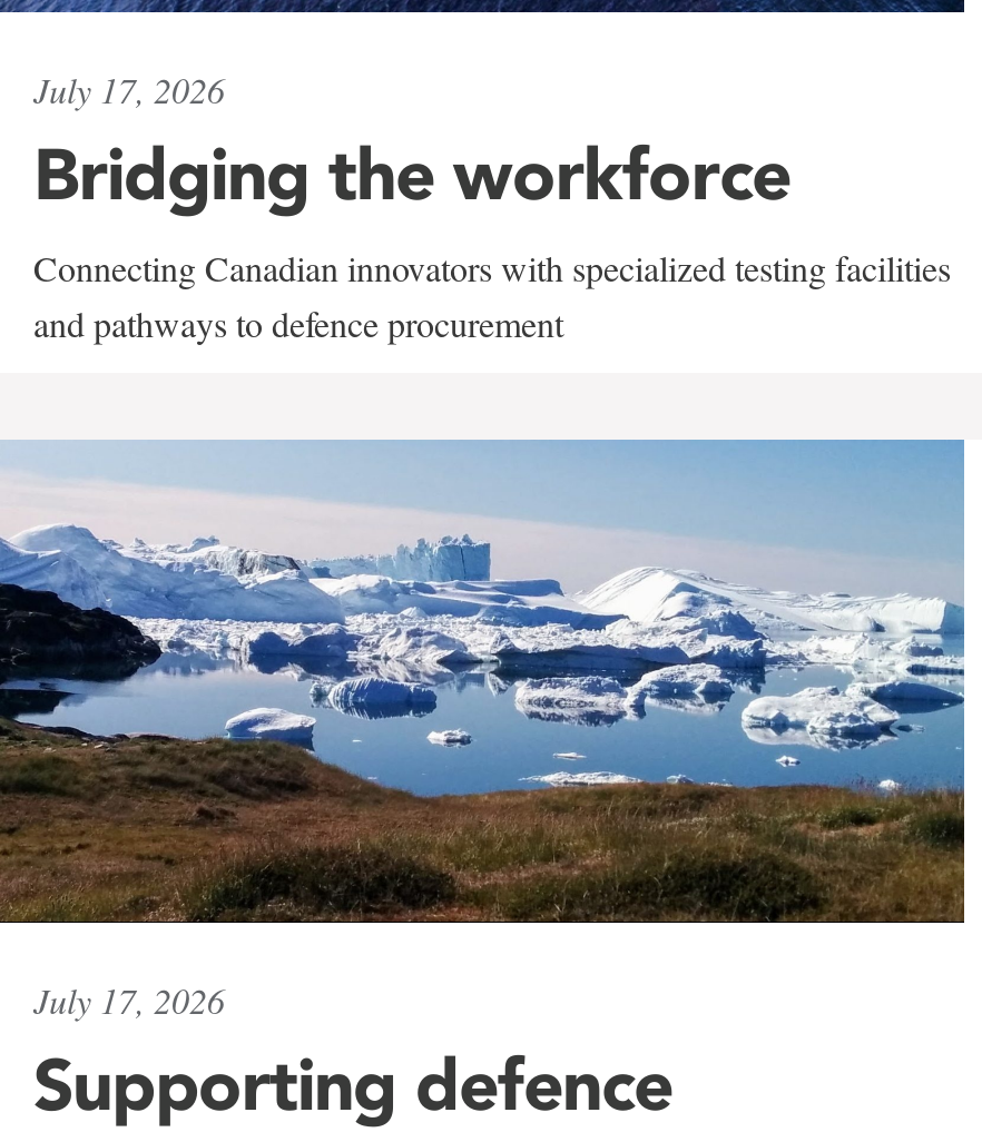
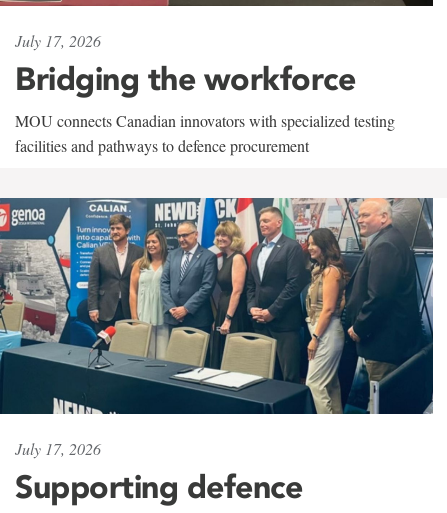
- Connecting Canadian innovators with specialized testing facilities
- and pathways to defence procurement
+ MOU connects Canadian innovators with specialized testing
+ facilities and pathways to defence procurement

- [image]
+ [image]
